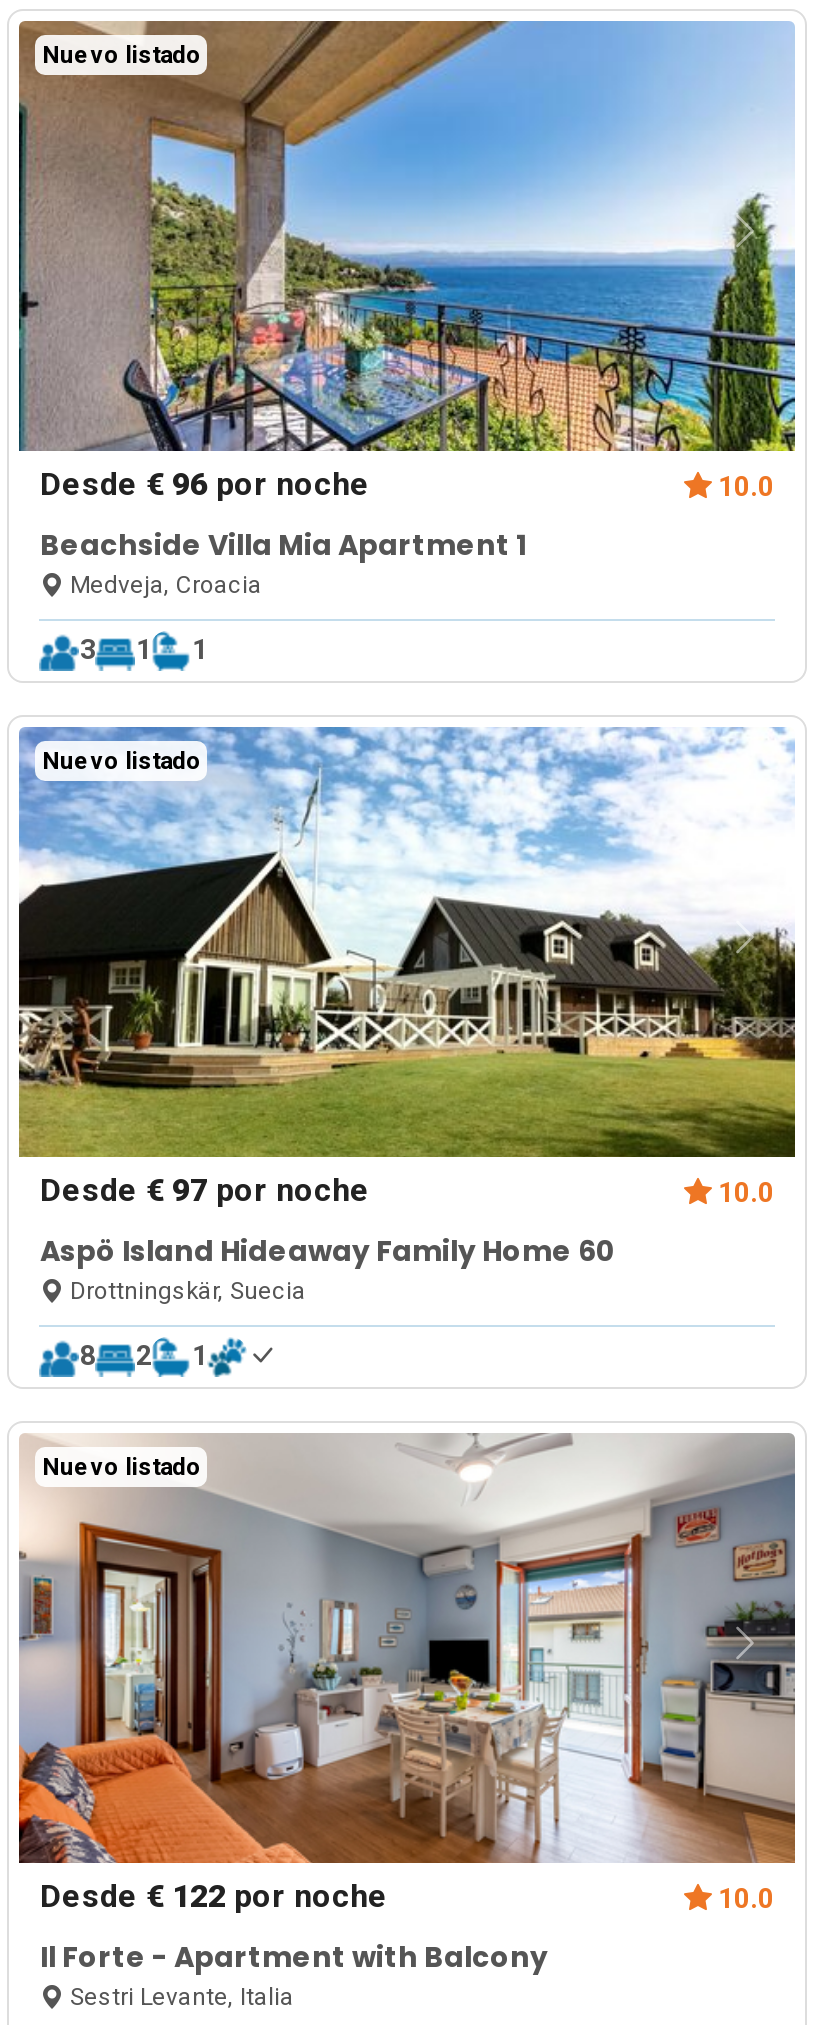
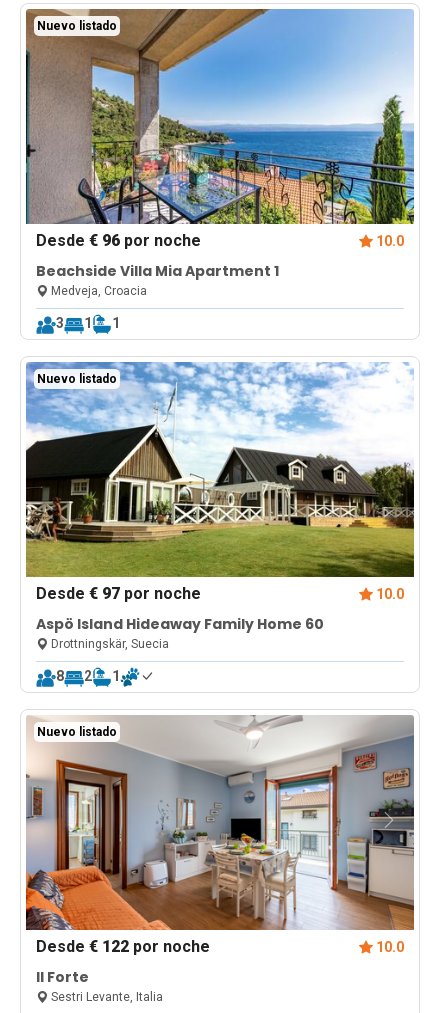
- Il Forte - Apartment with Balcony
+ Il Forte
